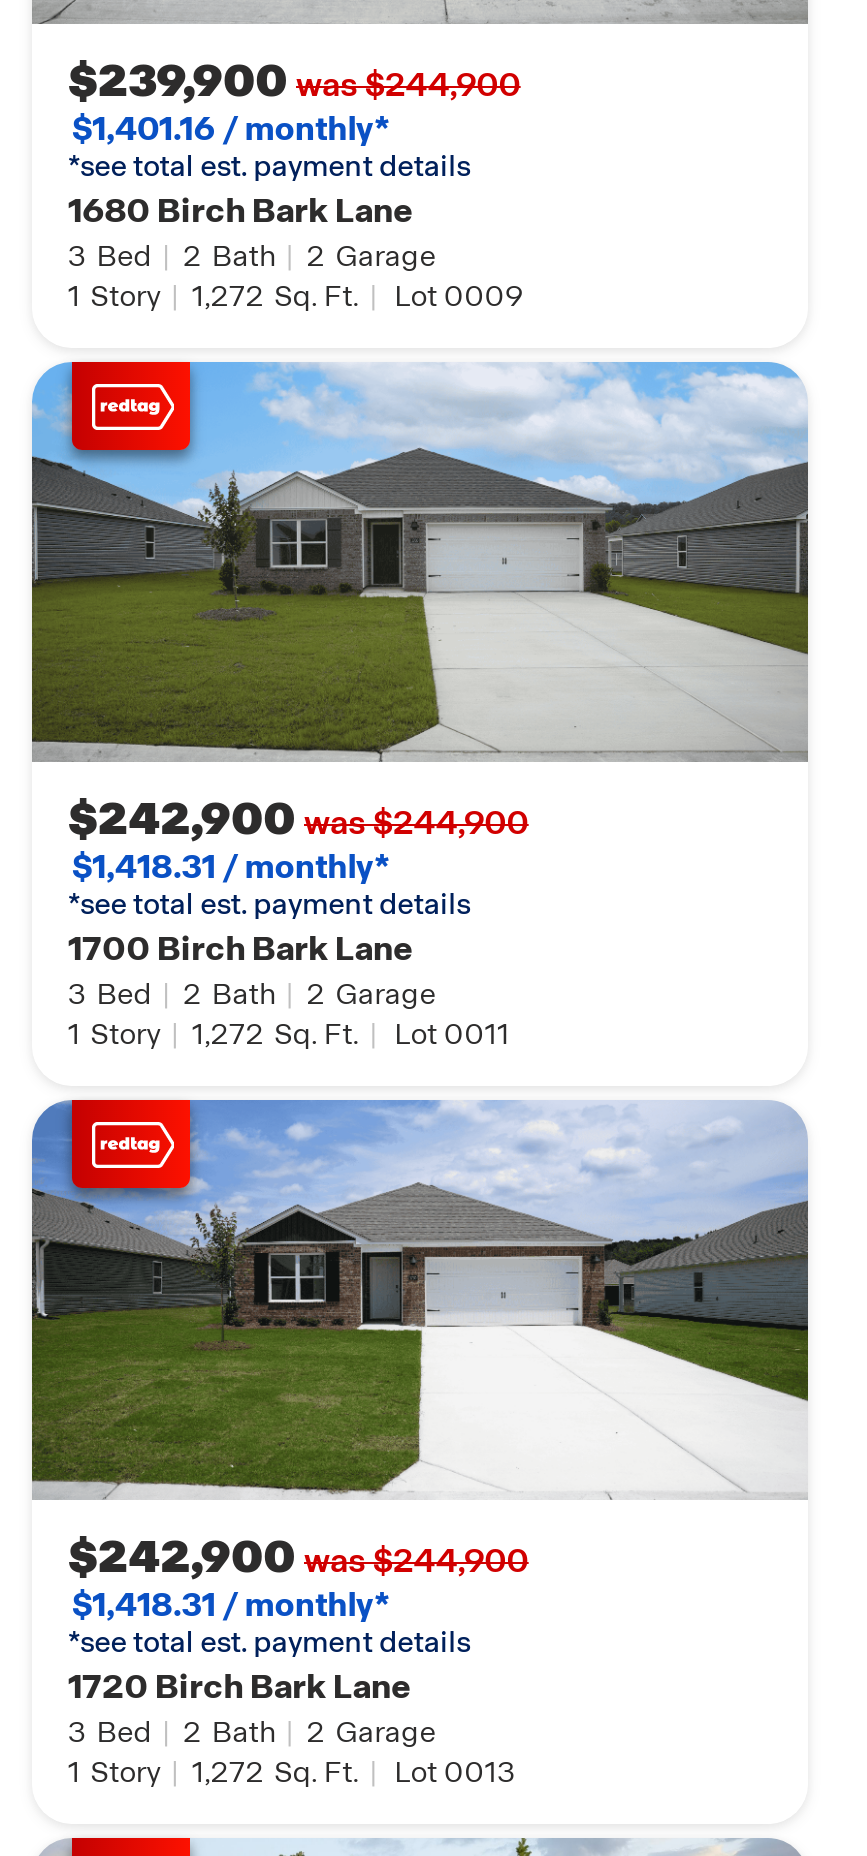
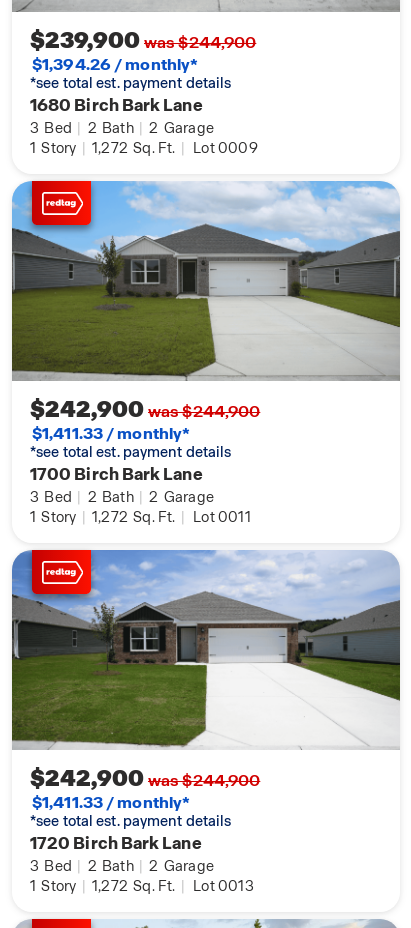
- $1,401.16 / monthly*
+ $1,394.26 / monthly*

- $1,418.31 / monthly*
+ $1,411.33 / monthly*

- $1,418.31 / monthly*
+ $1,411.33 / monthly*
